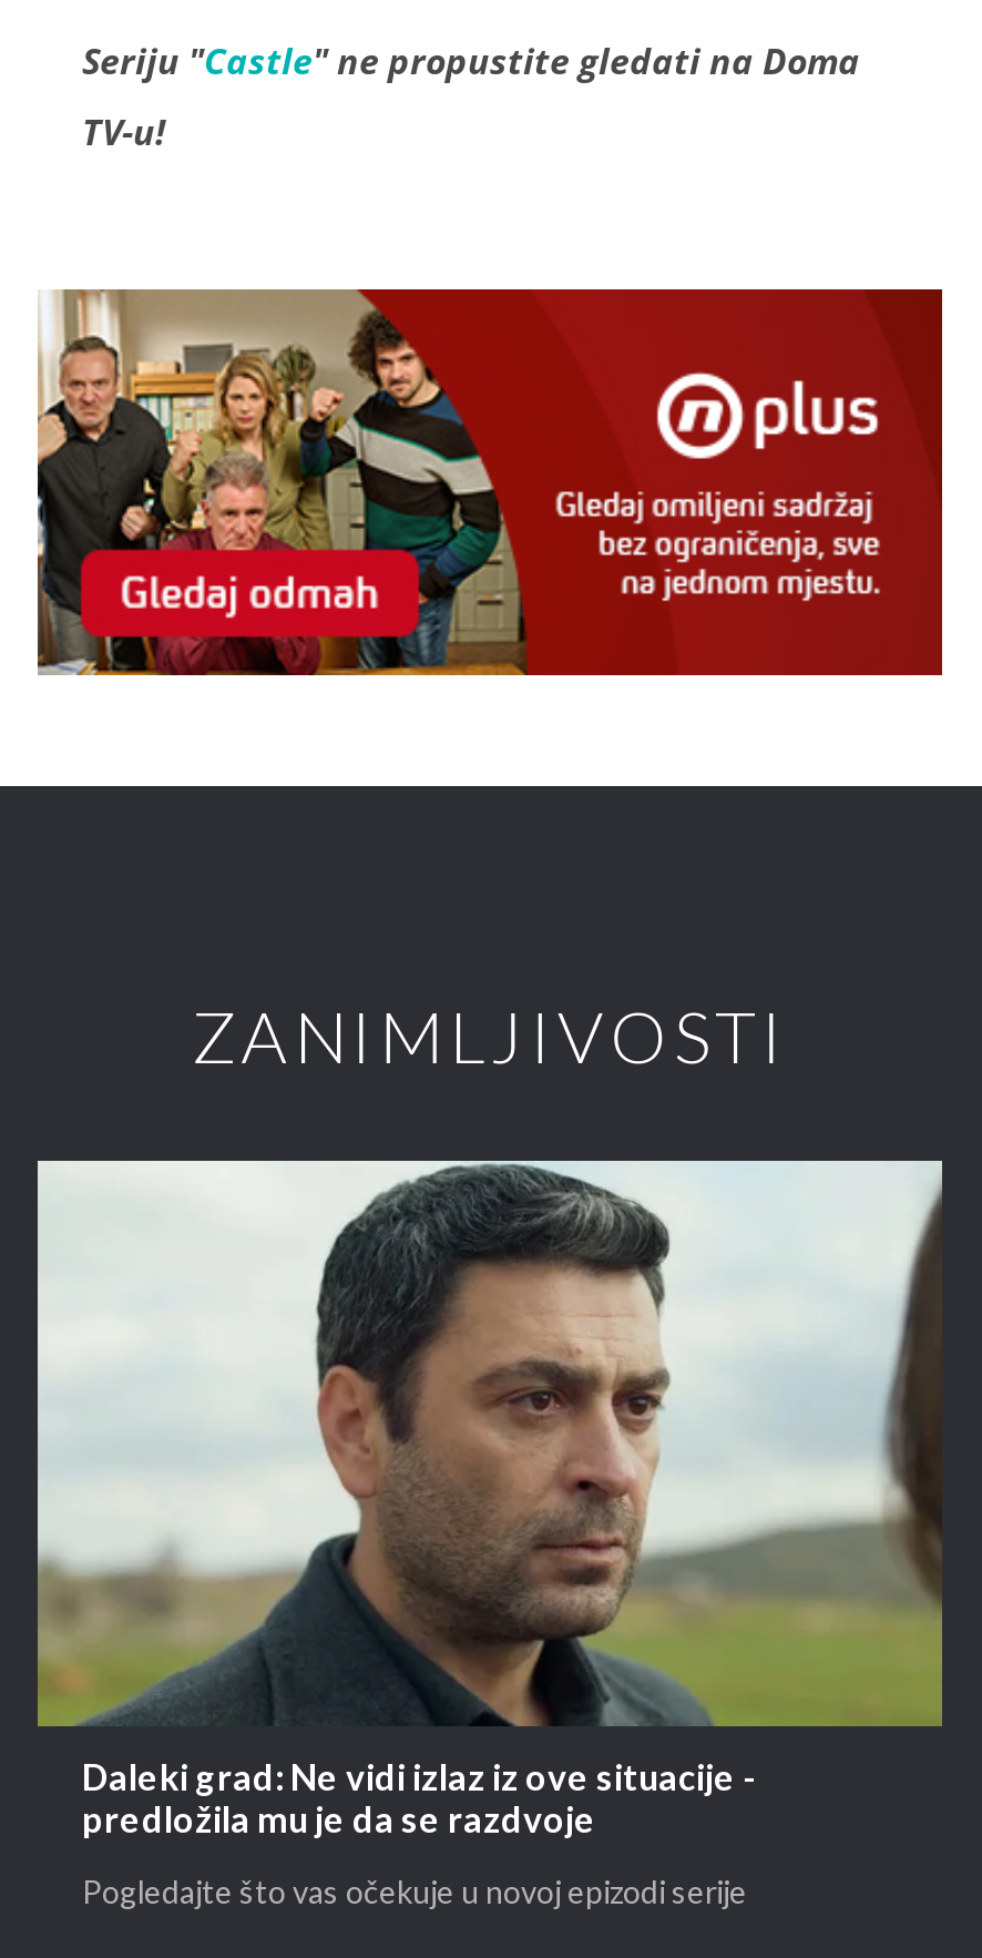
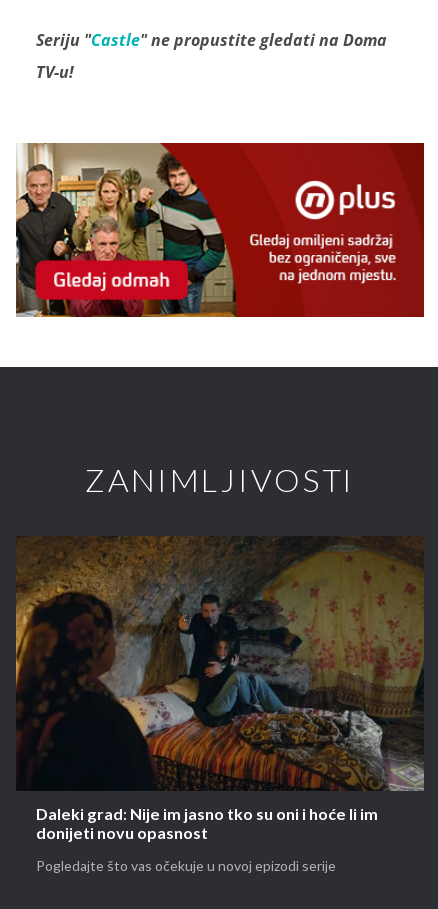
- [image]
- Daleki grad: Ne vidi izlaz iz ove situacije -
- predložila mu je da se razdvoje
+ [image]
+ Daleki grad: Nije im jasno tko su oni i hoće li im
+ donijeti novu opasnost
